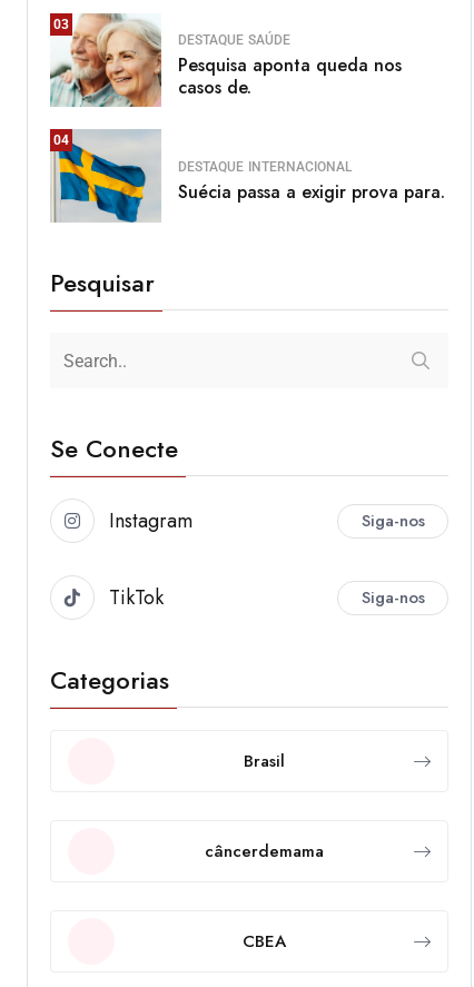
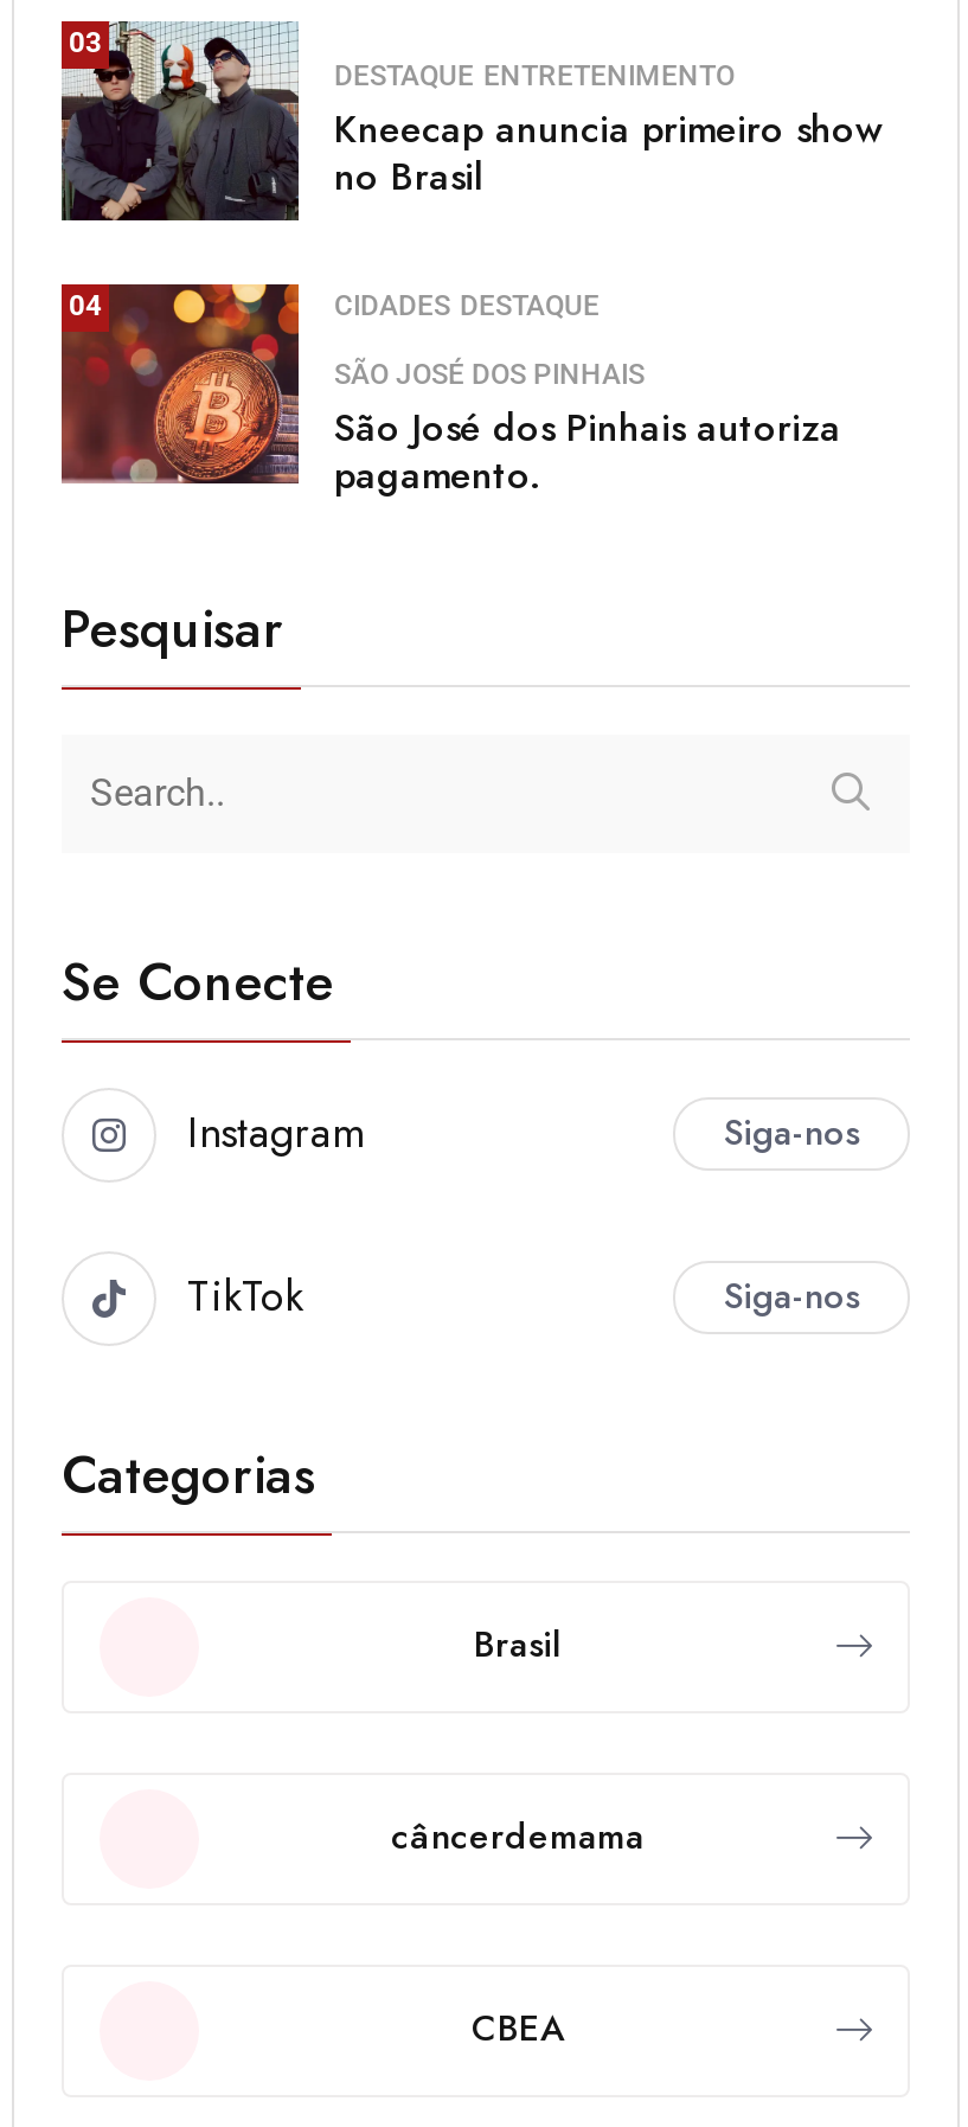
- [image]
- DESTAQUE SAÚDE
- Pesquisa aponta queda nos
- casos de.
+ [image]
+ DESTAQUE ENTRETENIMENTO
+ Kneecap anuncia primeiro show
+ no Brasil

- [image]
- DESTAQUE INTERNACIONAL
- Suécia passa a exigir prova para.
+ [image]
+ CIDADES DESTAQUE
+ SÃO JOSÉ DOS PINHAIS
+ São José dos Pinhais autoriza
+ pagamento.
